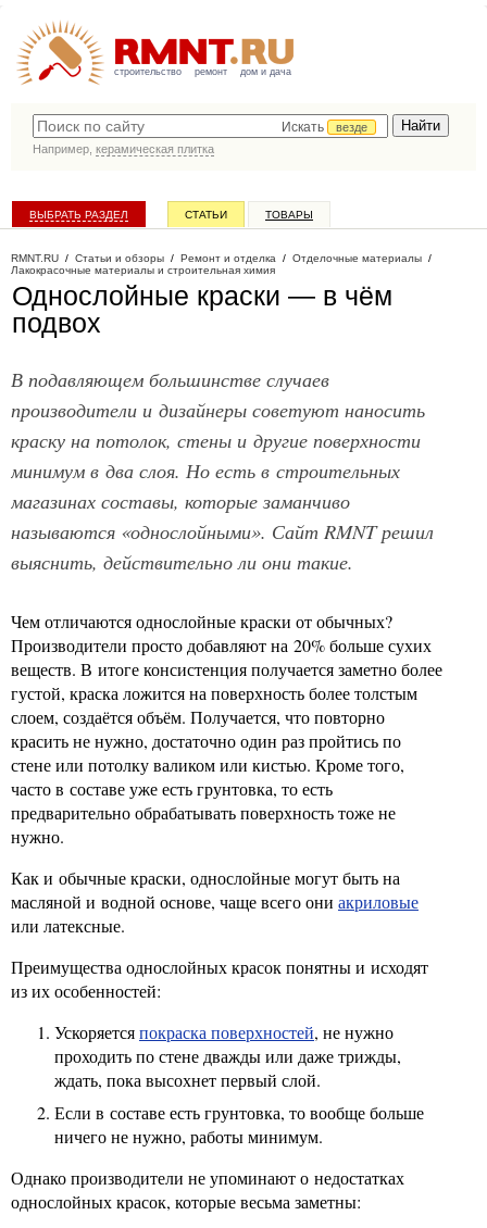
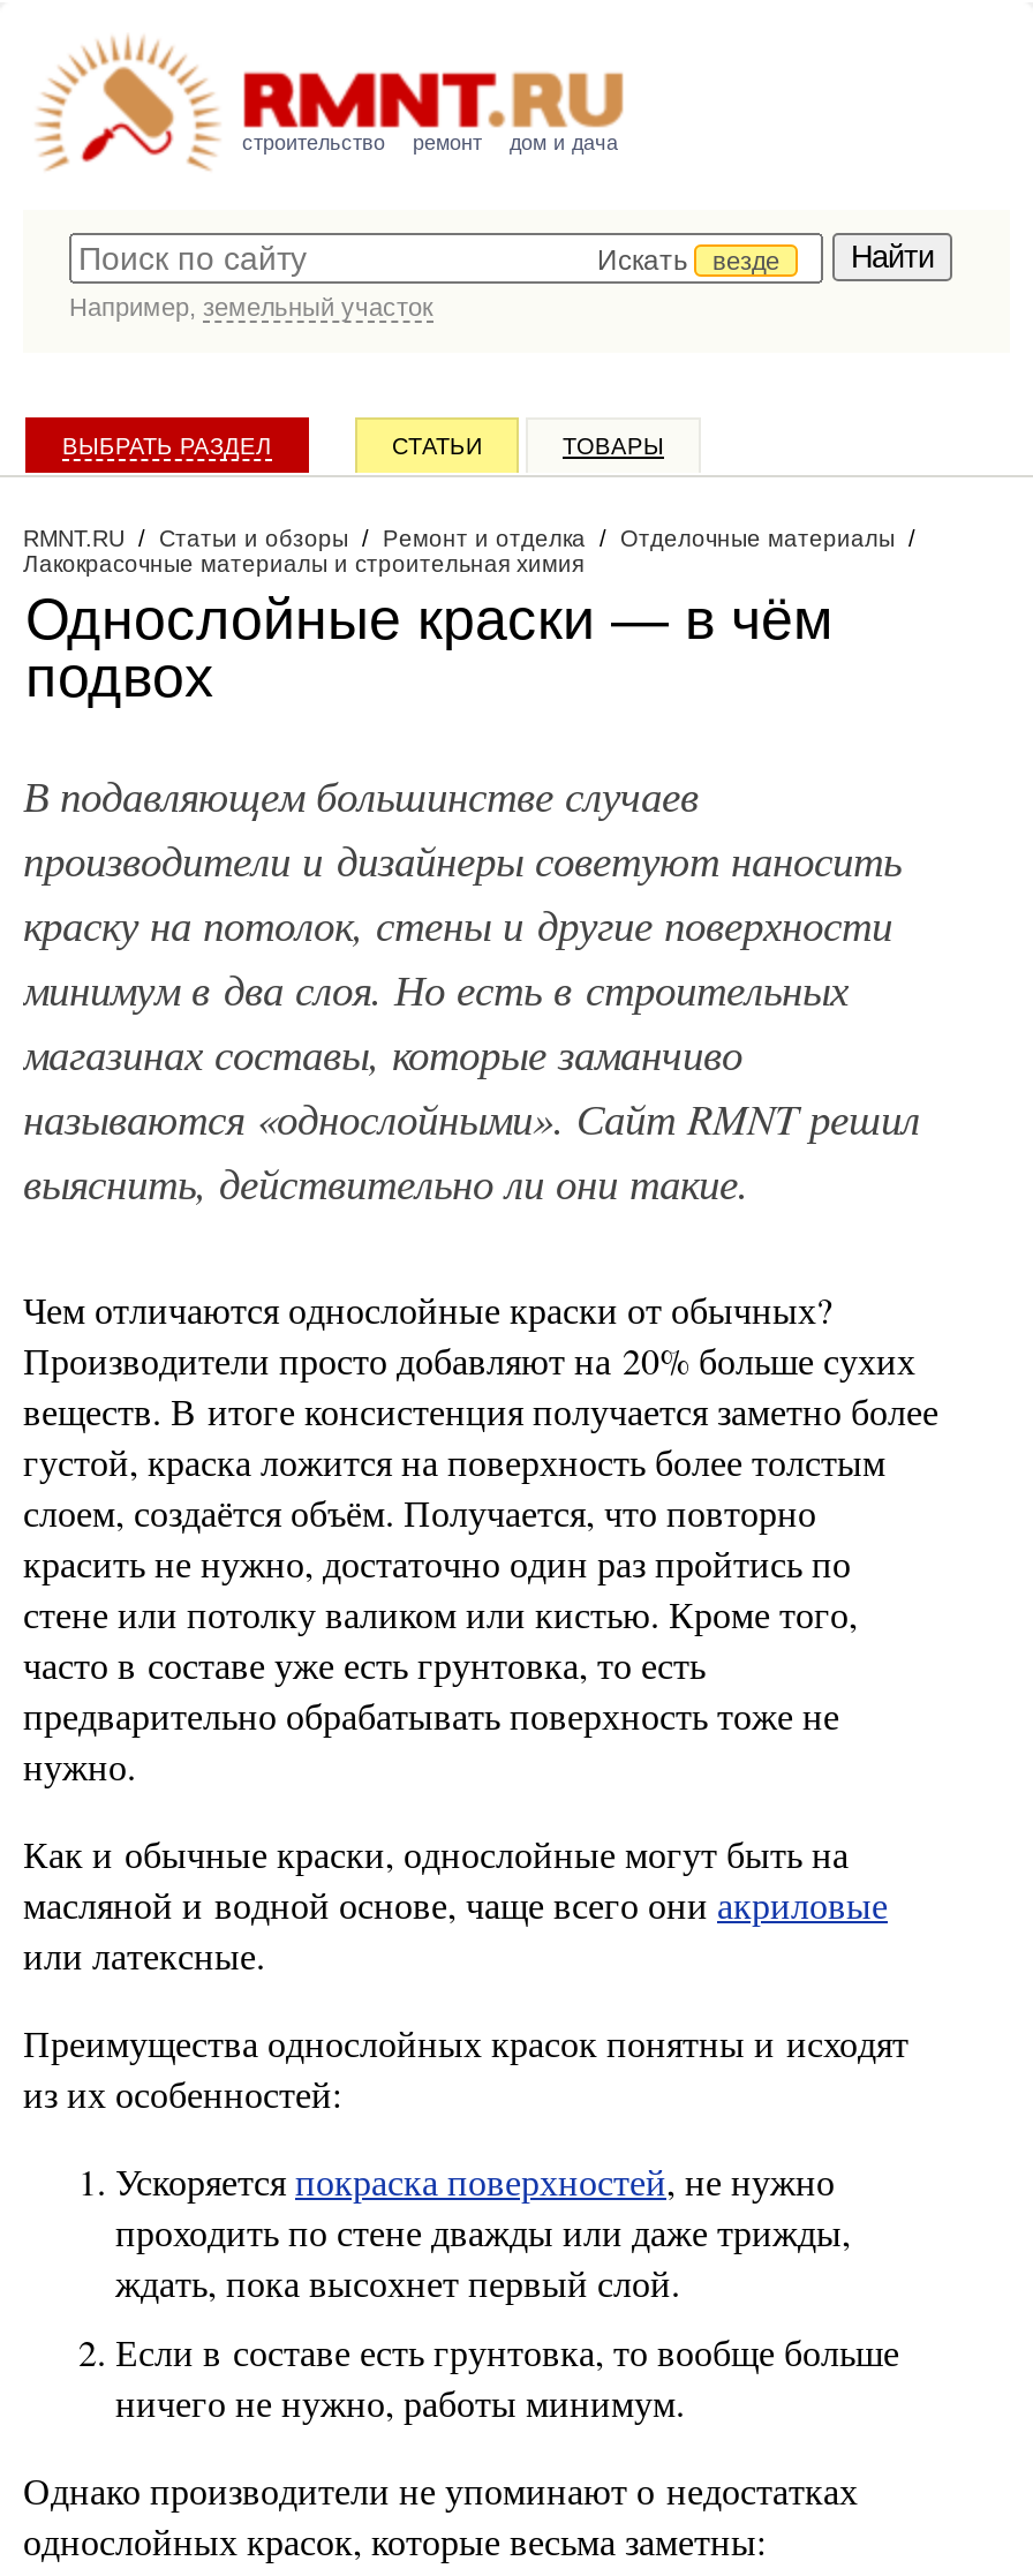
- Например, керамическая плитка
+ Например, земельный участок
